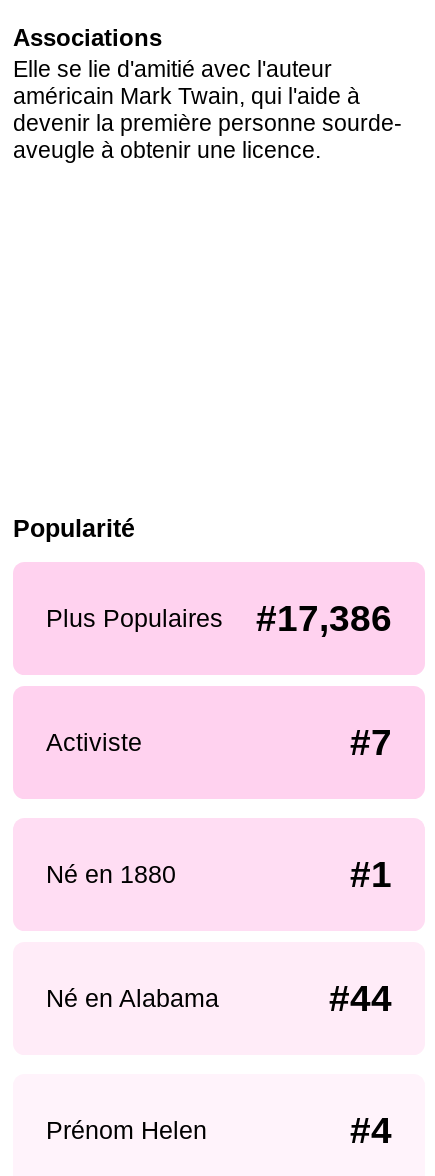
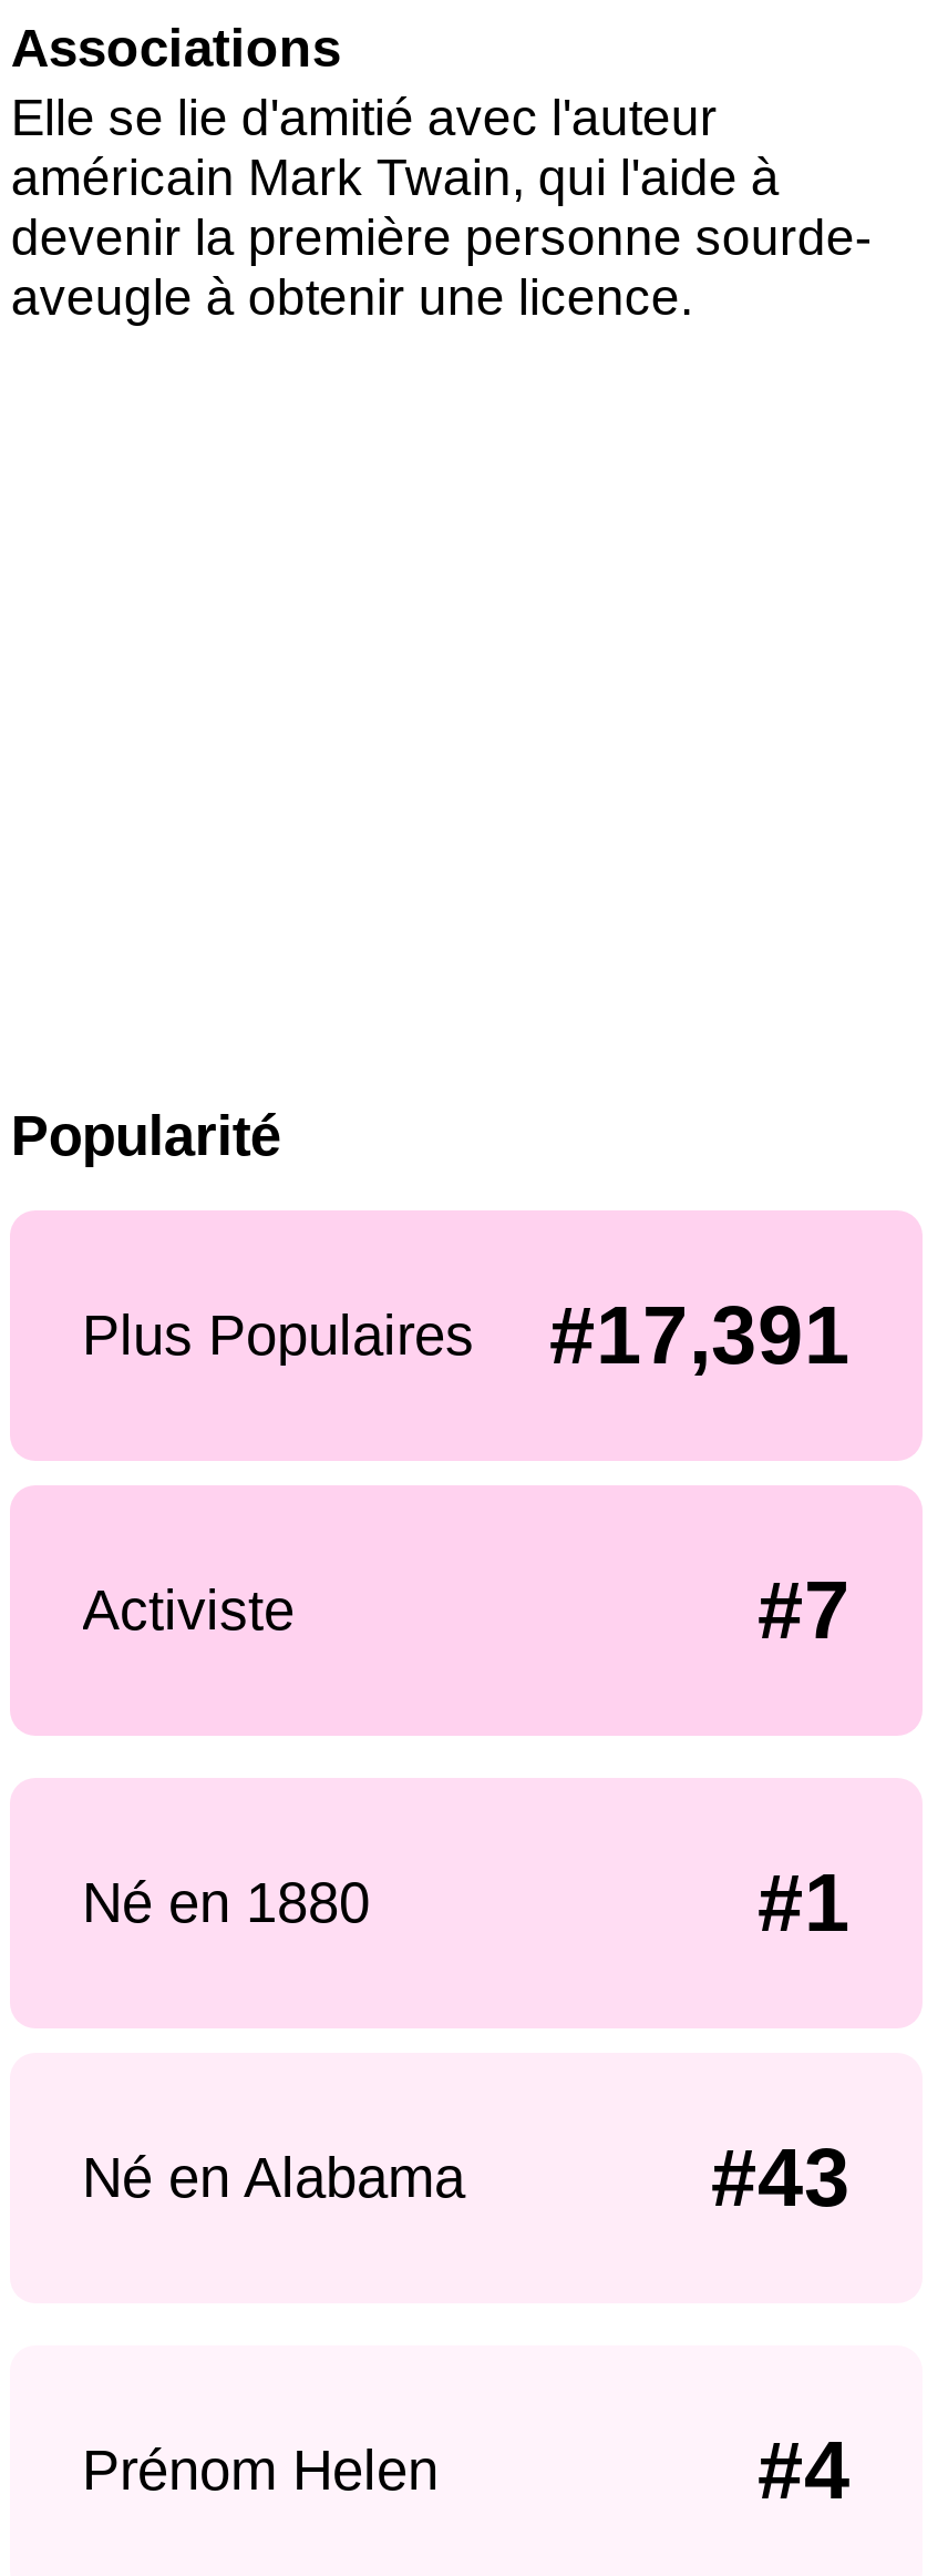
- Plus Populaires #17,386
+ Plus Populaires #17,391

- #44
+ #43
